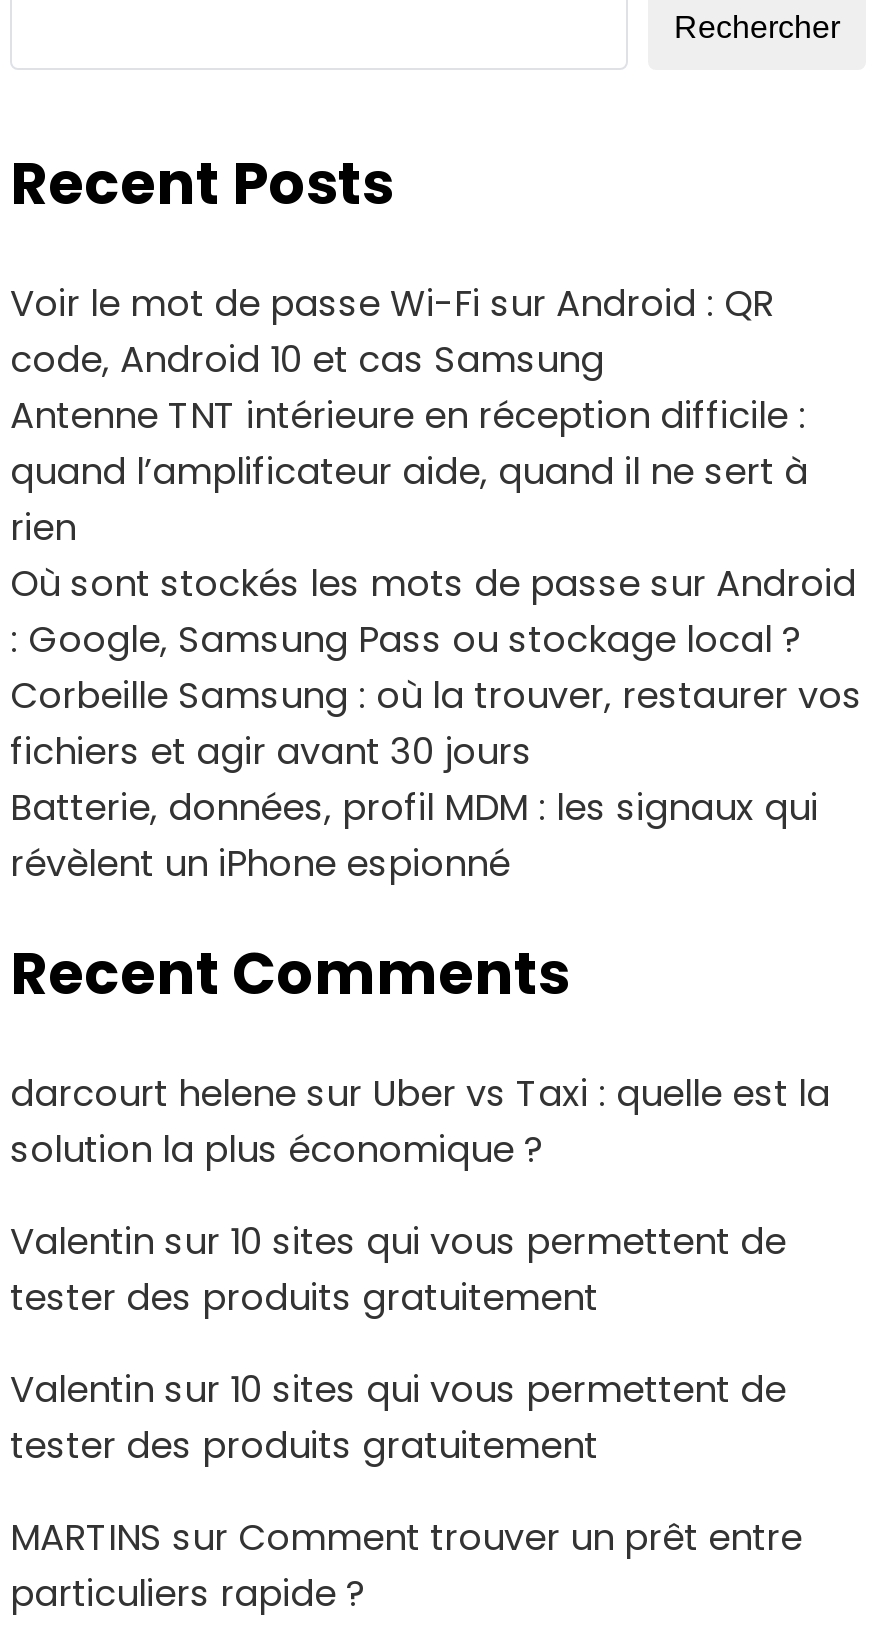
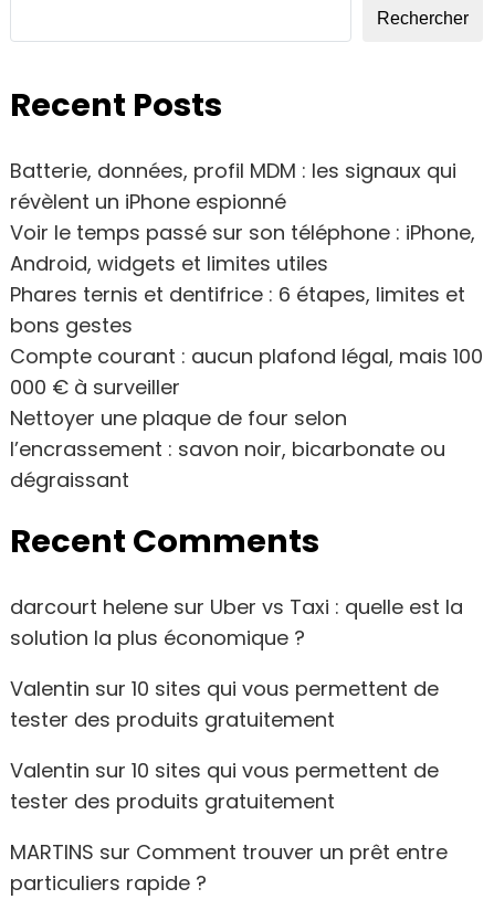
- Voir le mot de passe Wi-Fi sur Android : QR
- code, Android 10 et cas Samsung
- Antenne TNT intérieure en réception difficile :
- quand l’amplificateur aide, quand il ne sert à
- rien
- Où sont stockés les mots de passe sur Android
- : Google, Samsung Pass ou stockage local ?
- Corbeille Samsung : où la trouver, restaurer vos
- fichiers et agir avant 30 jours

moved up: Batterie, données, profil MDM : les signaux qui | révèlent un iPhone espionné

+ Voir le temps passé sur son téléphone : iPhone,
+ Android, widgets et limites utiles
+ Phares ternis et dentifrice : 6 étapes, limites et
+ bons gestes
+ Compte courant : aucun plafond légal, mais 100
+ 000 € à surveiller
+ Nettoyer une plaque de four selon
+ l’encrassement : savon noir, bicarbonate ou
+ dégraissant
